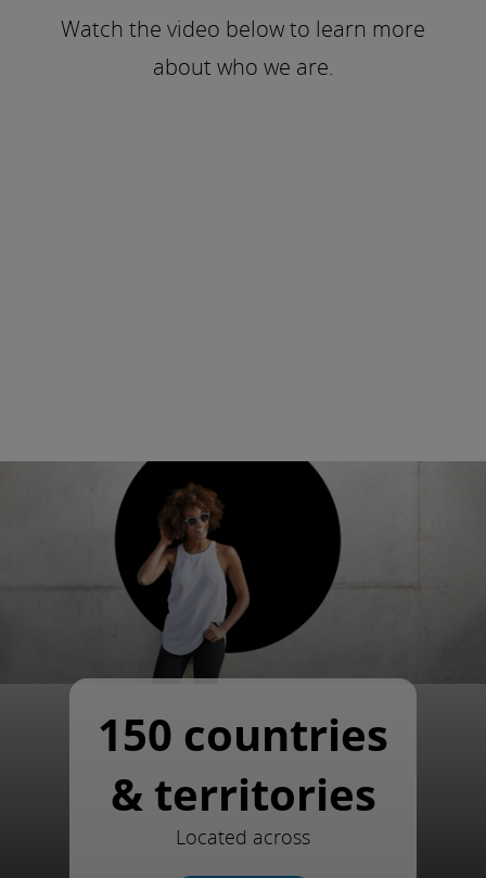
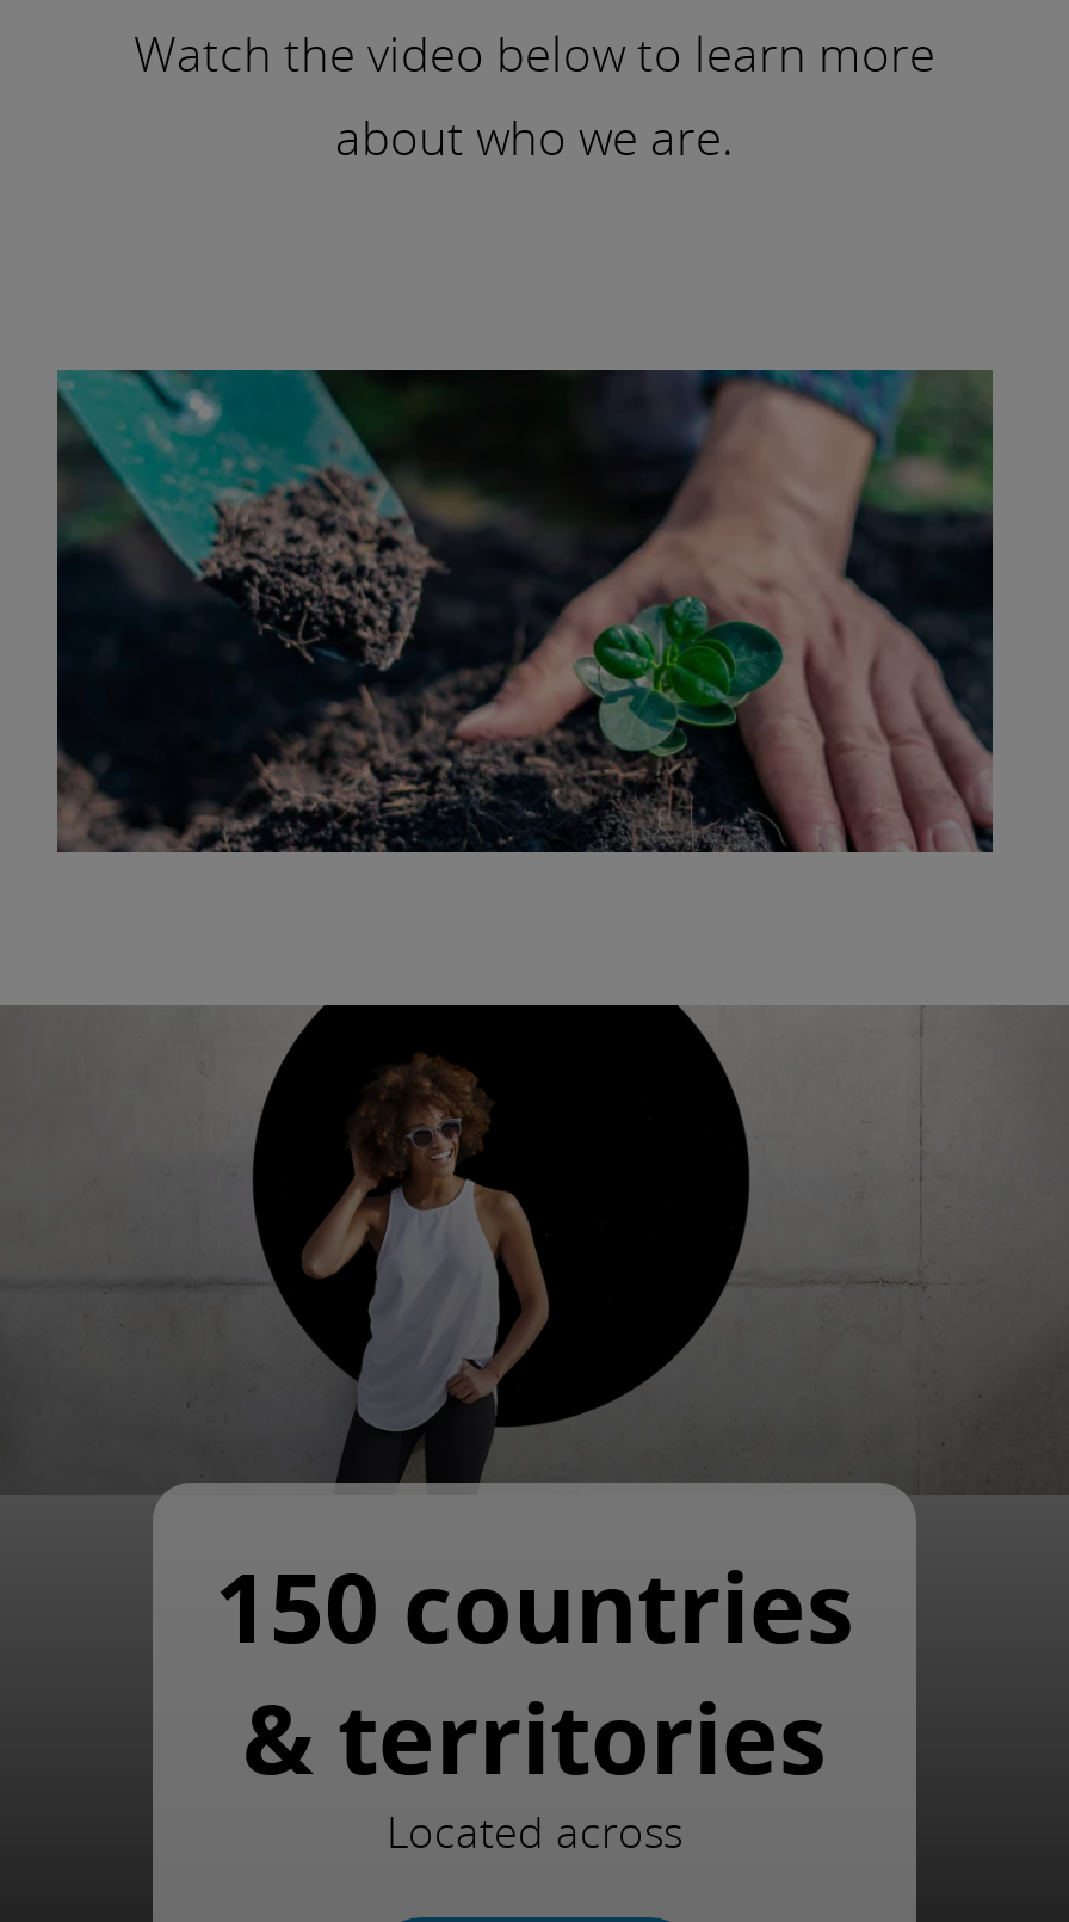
+ [image]
